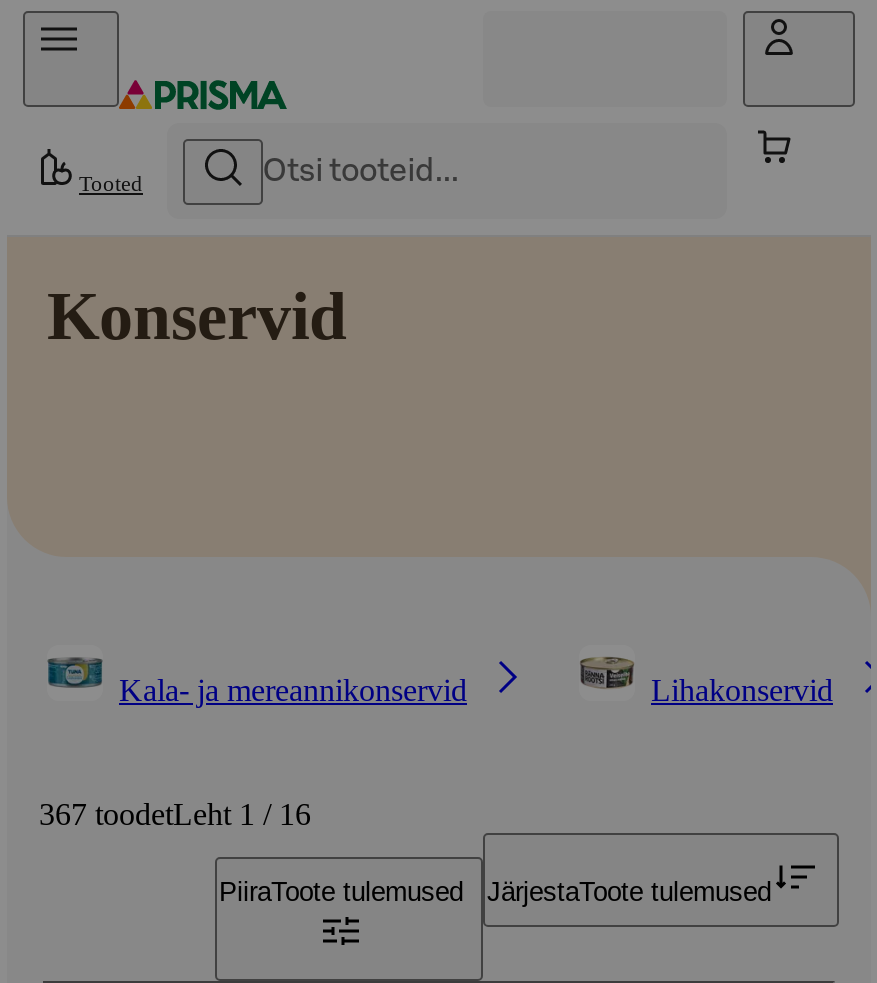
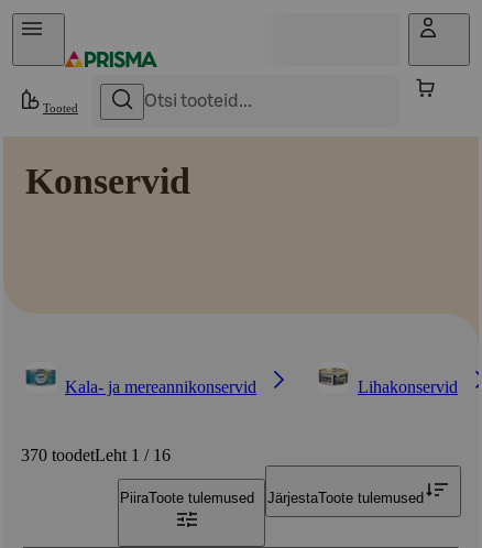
- 367 toodetLeht 1 / 16
+ 370 toodetLeht 1 / 16
